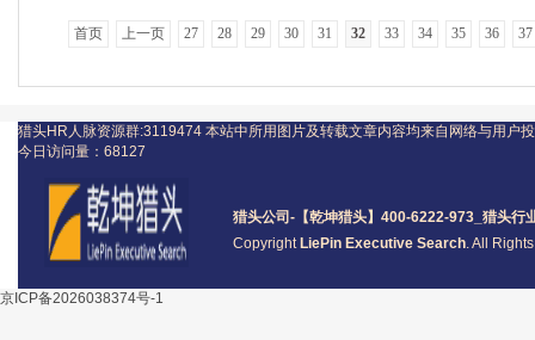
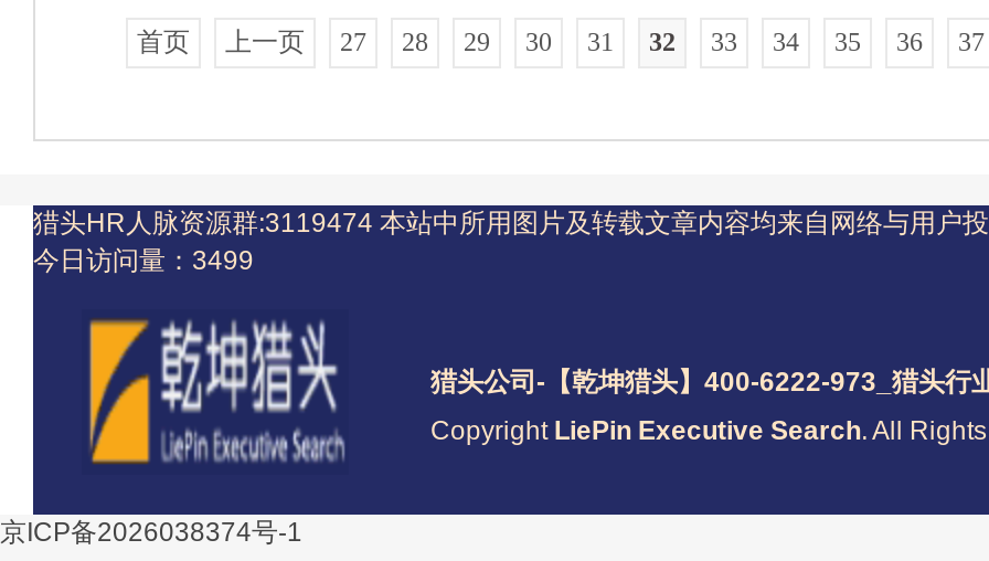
- 今日访问量：68127
+ 今日访问量：3499
